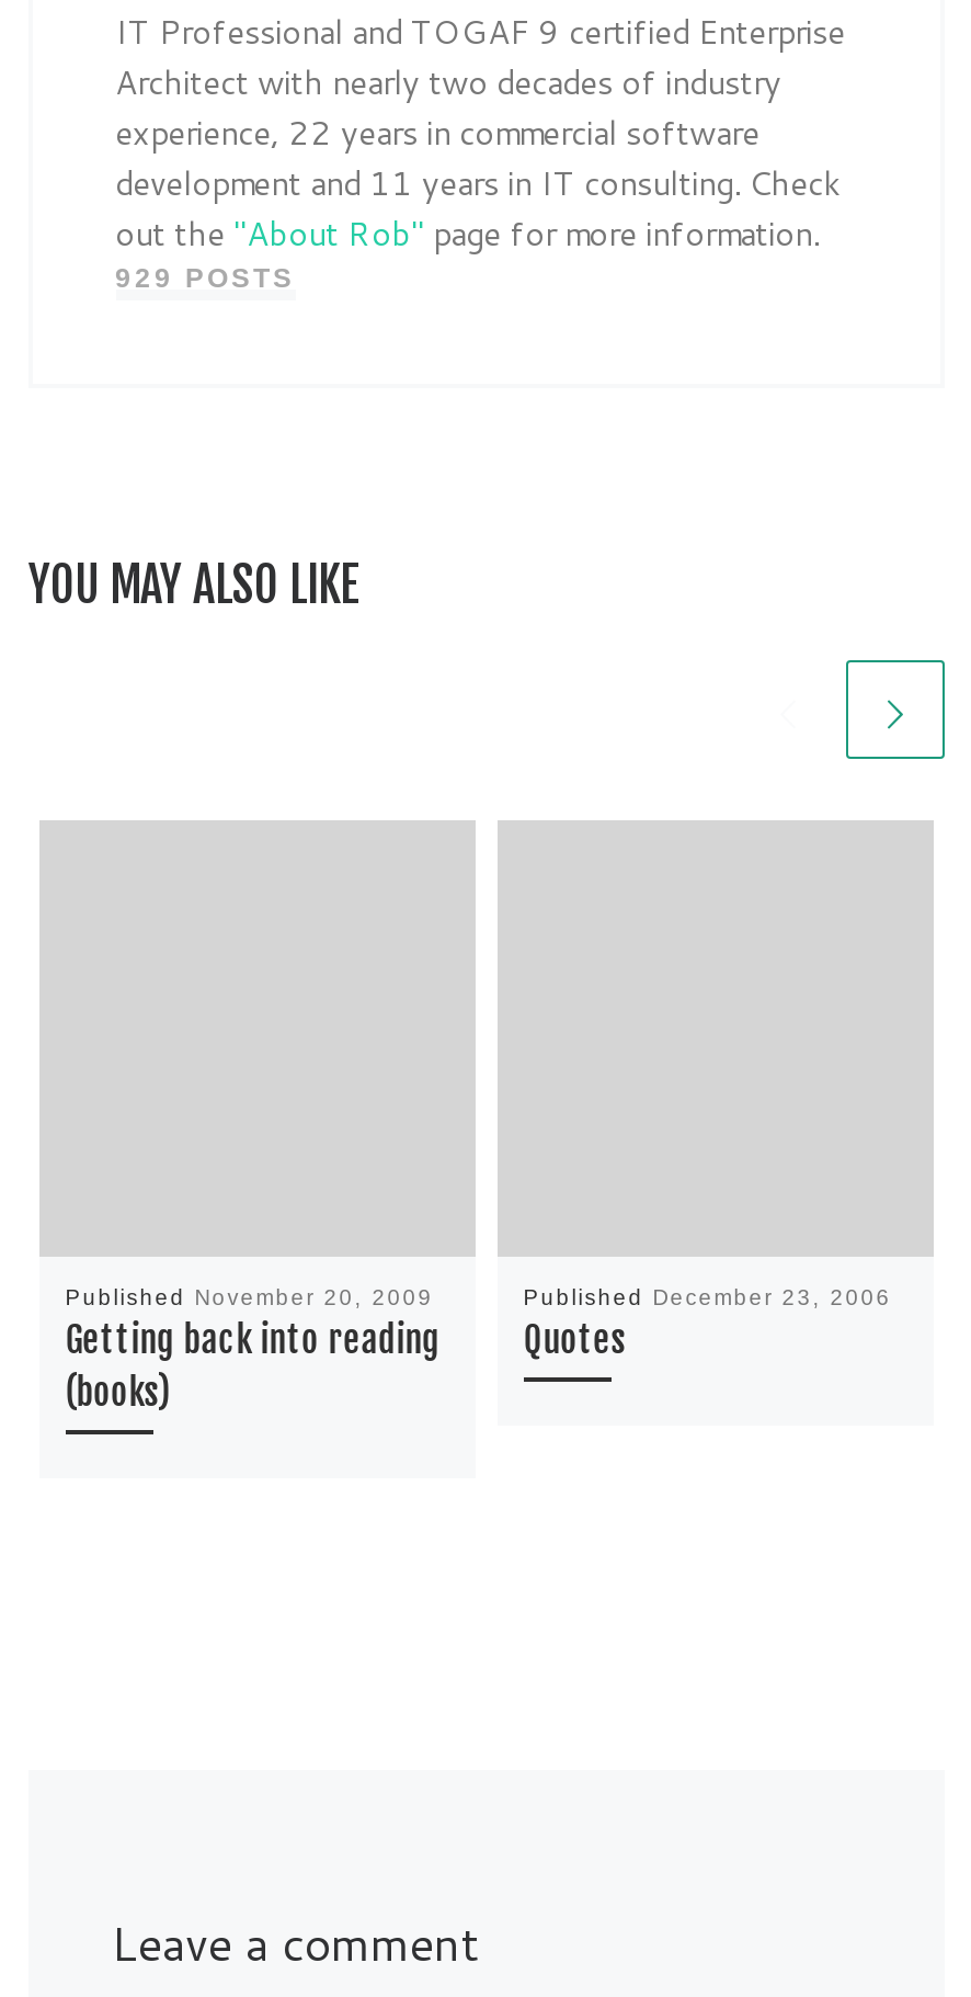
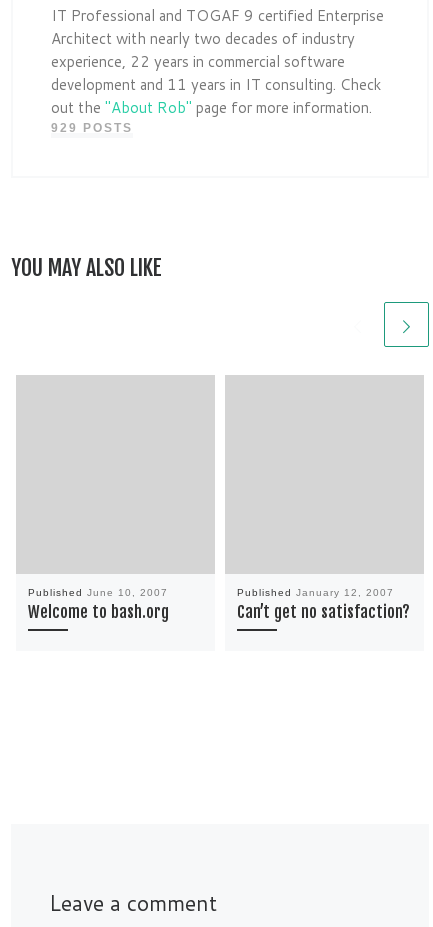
- Published November 20, 2009
- Getting back into reading
- (books)
+ Published June 10, 2007
+ Welcome to bash.org

- Published December 23, 2006
- Quotes
+ Published January 12, 2007
+ Can’t get no satisfaction?
